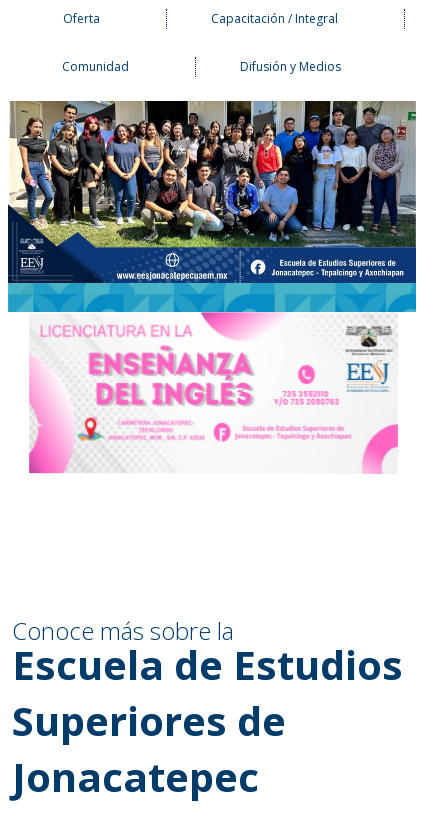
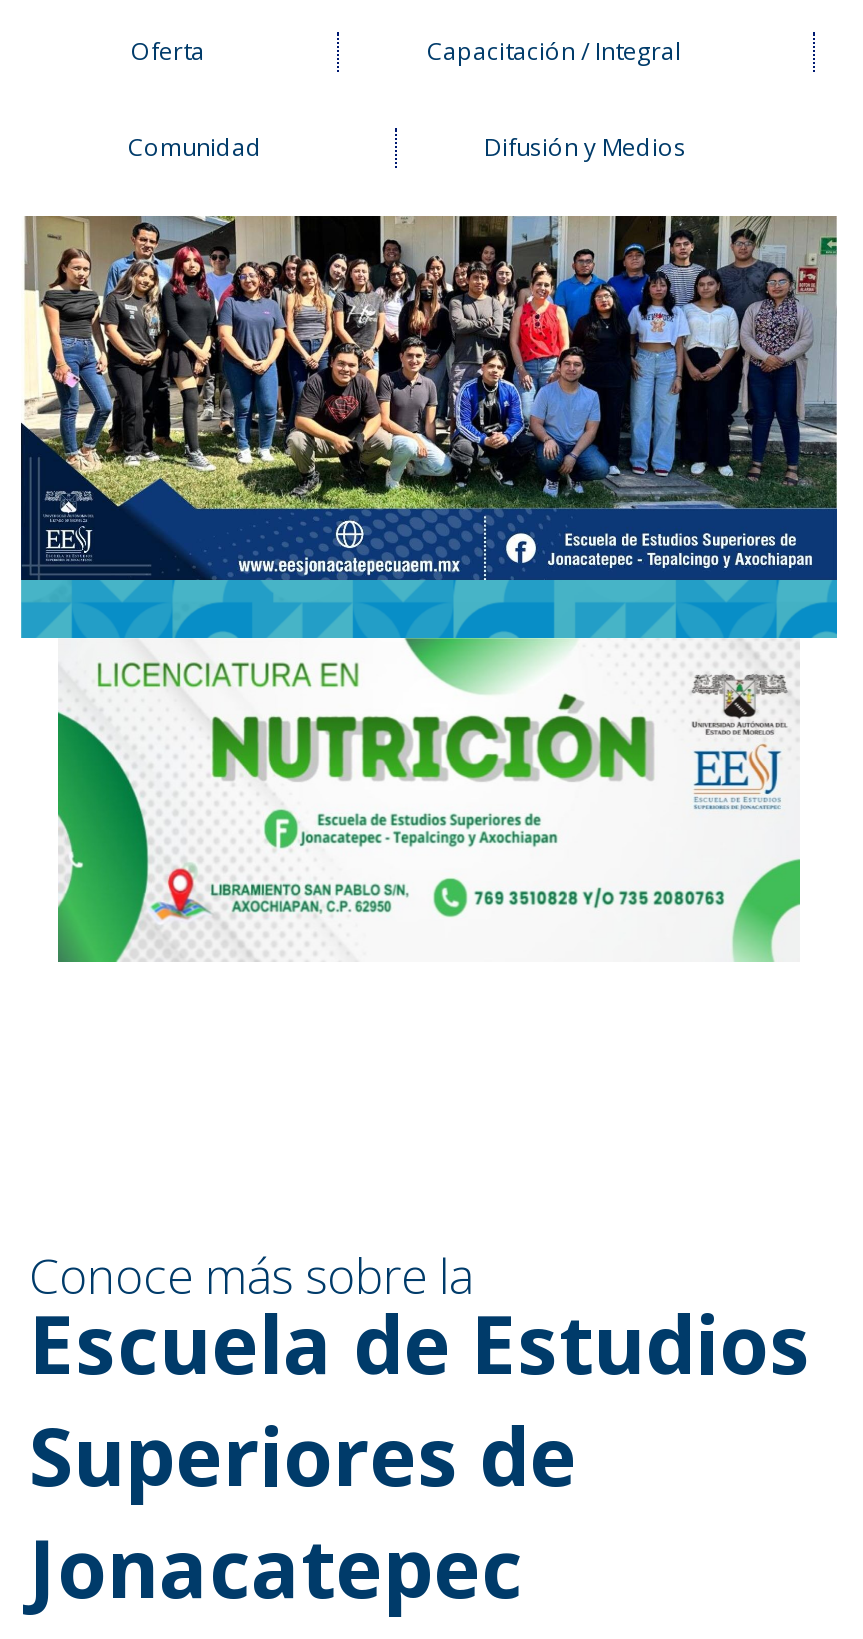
- [image]
+ [image]
